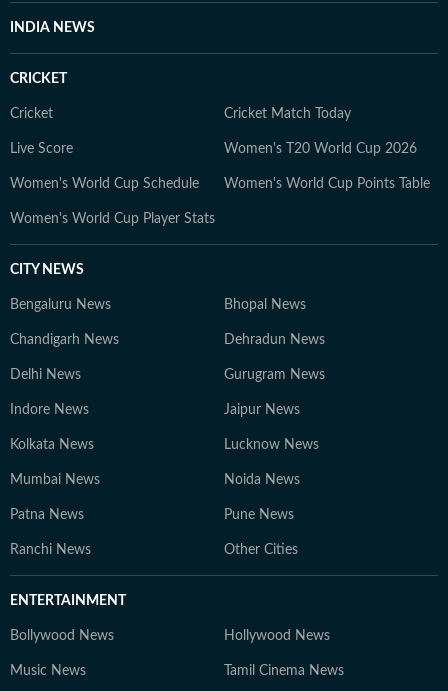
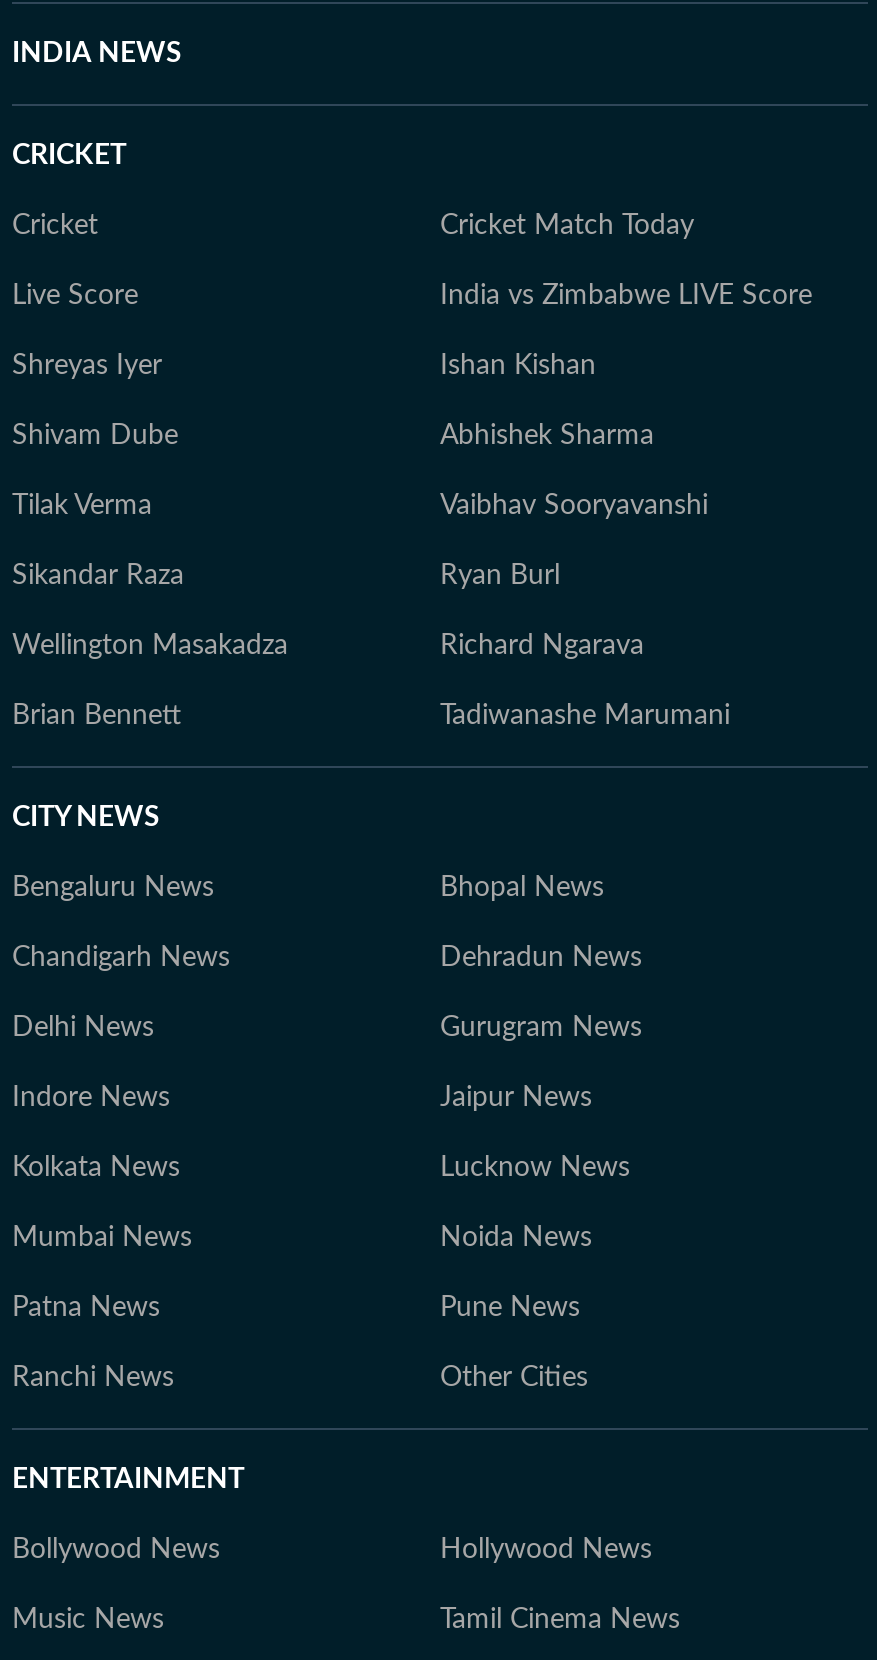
- Women's T20 World Cup 2026
- Women's World Cup Schedule
- Women's World Cup Points Table
- Women's World Cup Player Stats
+ India vs Zimbabwe LIVE Score
+ Shreyas Iyer
+ Ishan Kishan
+ Shivam Dube
+ Abhishek Sharma
+ Tilak Verma
+ Vaibhav Sooryavanshi
+ Sikandar Raza
+ Ryan Burl
+ Wellington Masakadza
+ Richard Ngarava
+ Brian Bennett
+ Tadiwanashe Marumani
